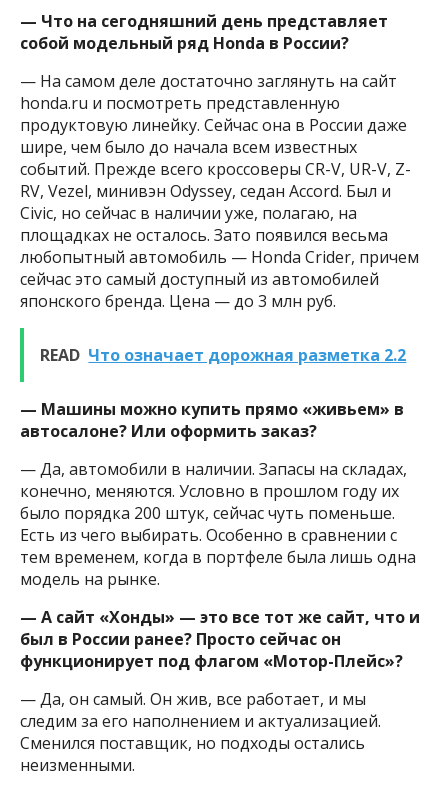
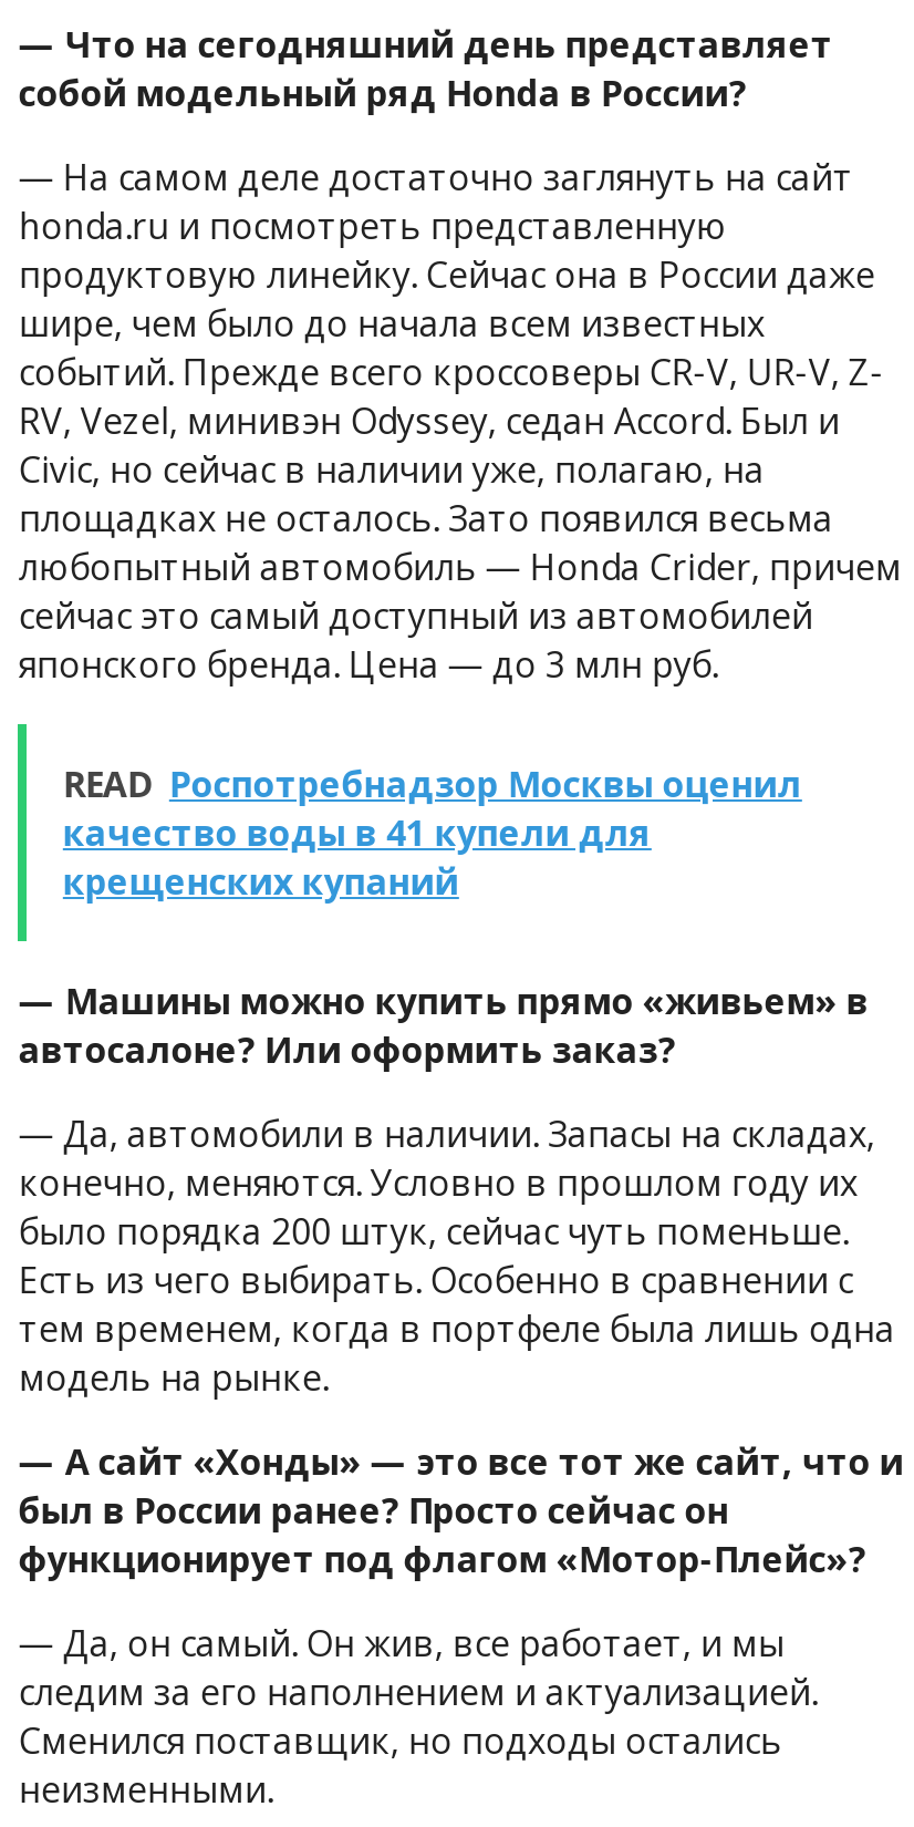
- READ Что означает дорожная разметка 2.2
+ READ Роспотребнадзор Москвы оценил
+ качество воды в 41 купели для
+ крещенских купаний
